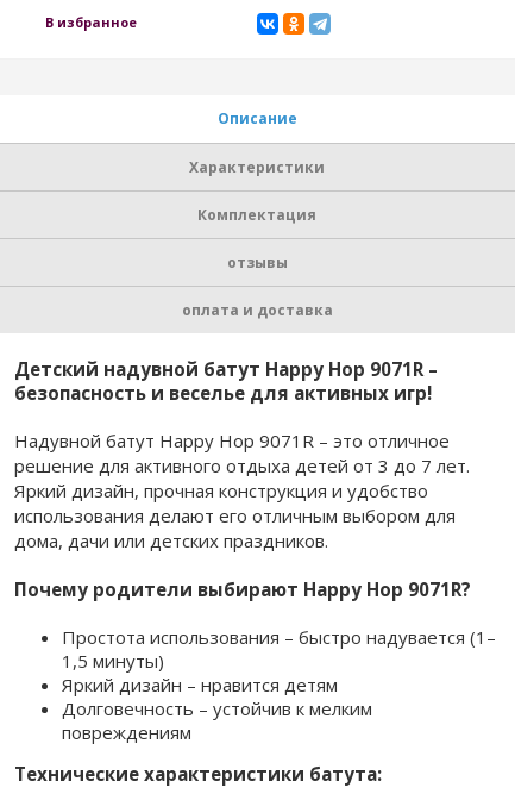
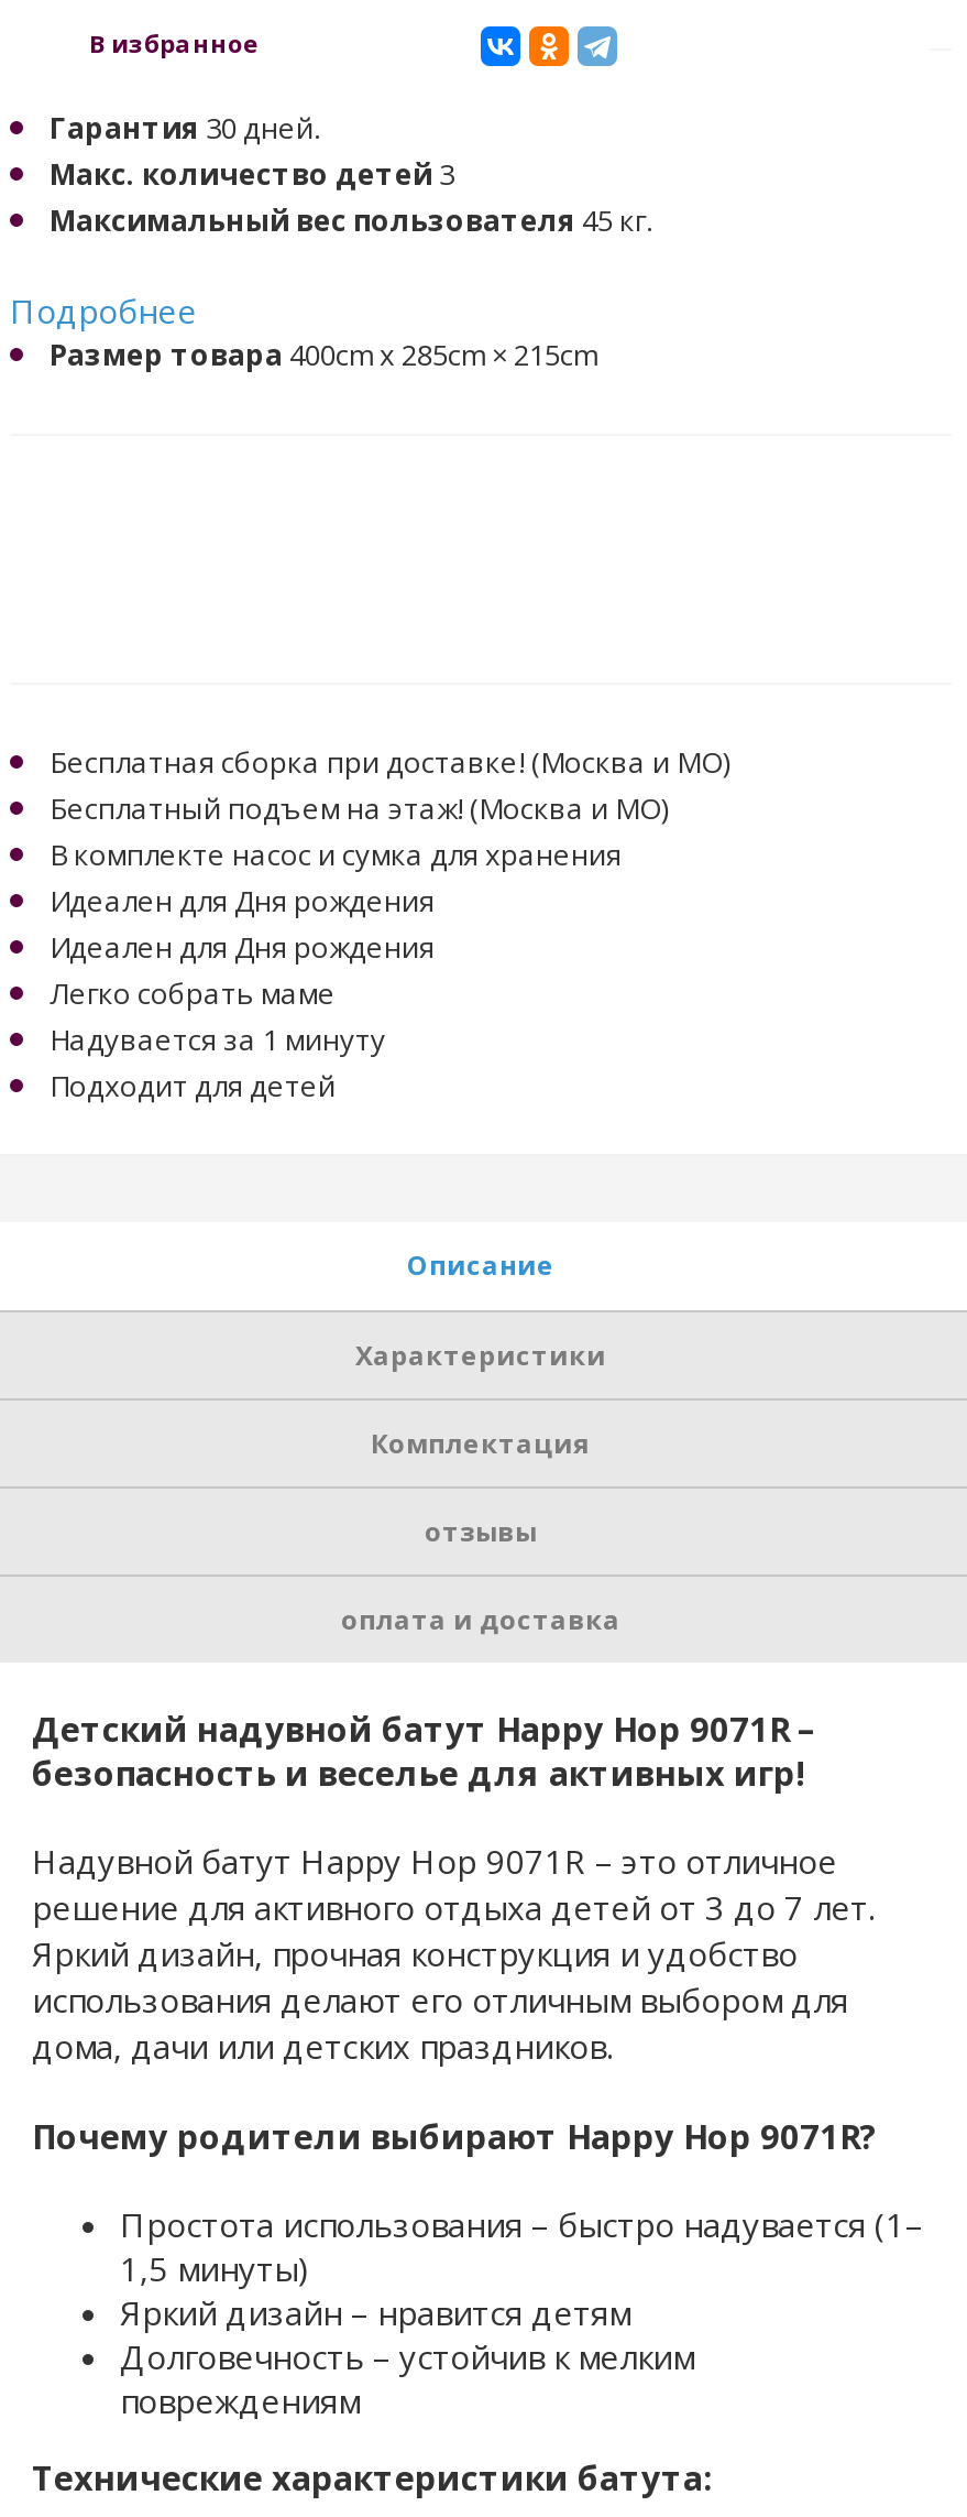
+ Гарантия 30 дней.
+ Макс. количество детей 3
+ Максимальный вес пользователя 45 кг.
+ Подробнее
+ Размер товара 400сm х 285сm × 215сm

+ Бесплатная сборка при доставке! (Москва и МО)
+ Бесплатный подъем на этаж! (Москва и МО)
+ В комплекте насос и сумка для хранения
+ Идеален для Дня рождения
+ Идеален для Дня рождения
+ Легко собрать маме
+ Надувается за 1 минуту
+ Подходит для детей
